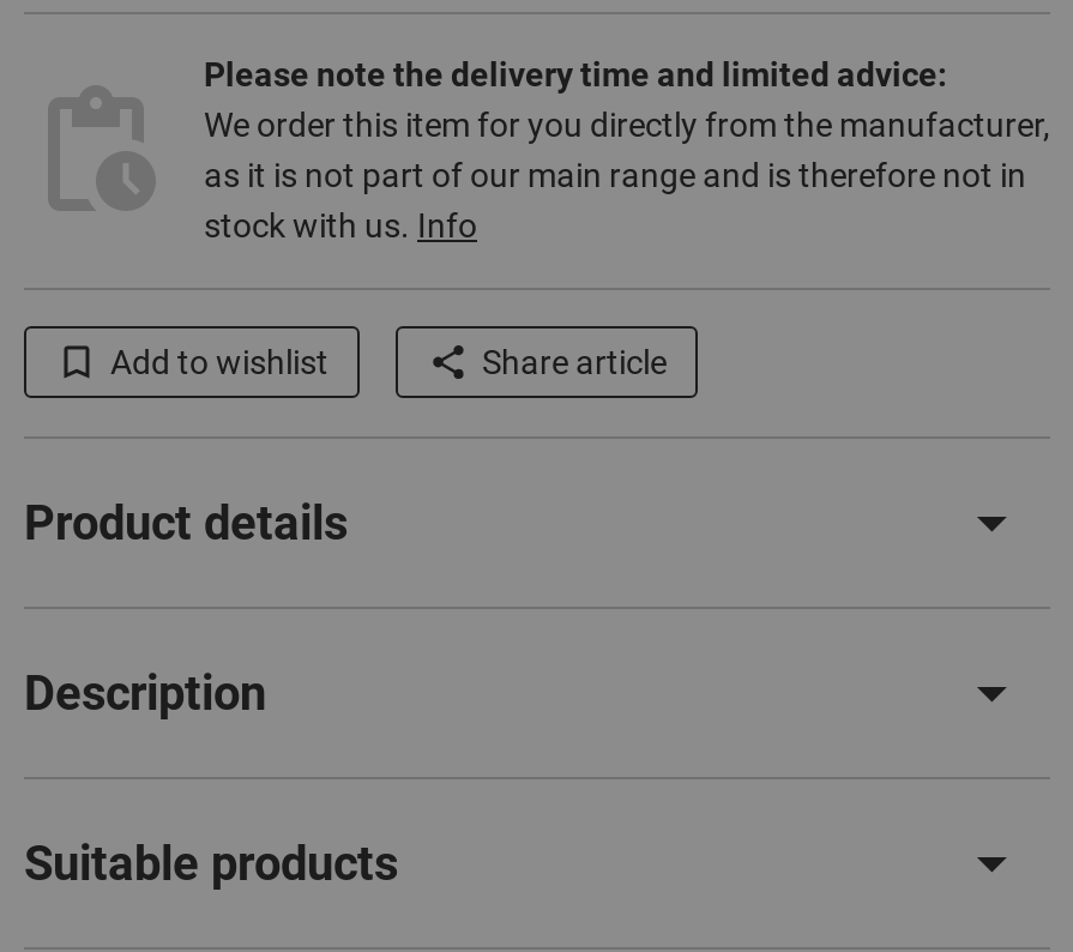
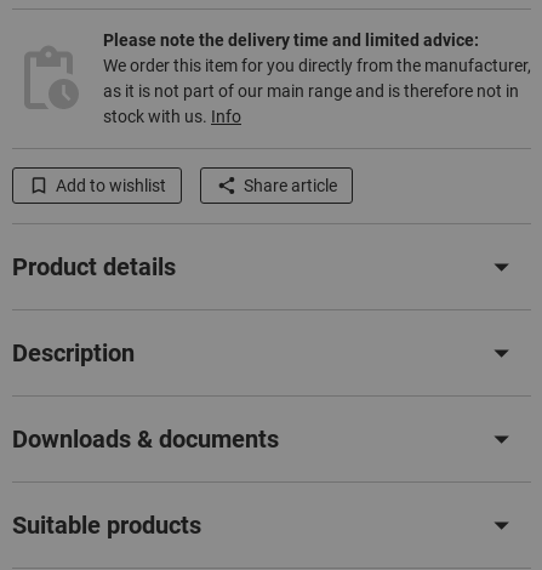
+ Downloads & documents
